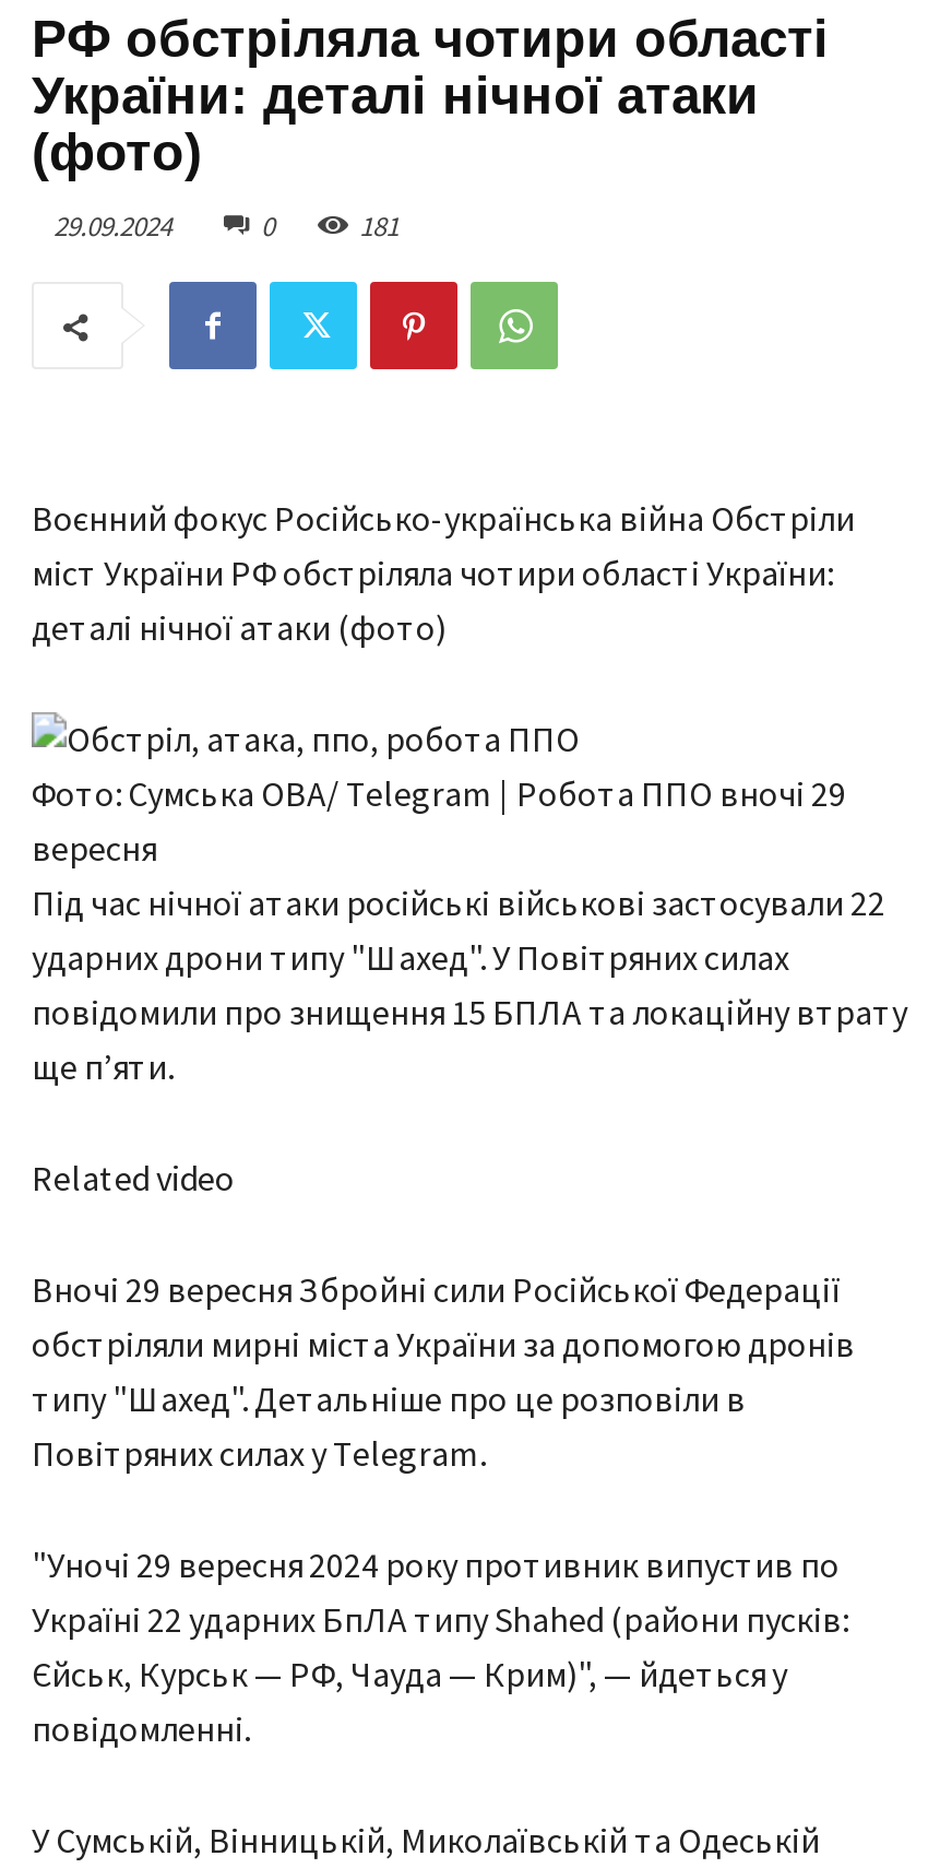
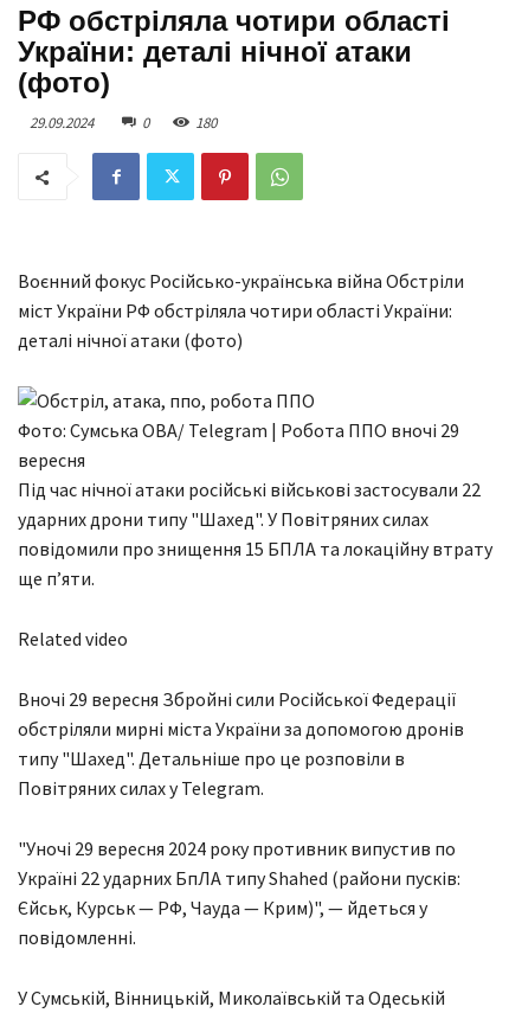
- 181
+ 180
